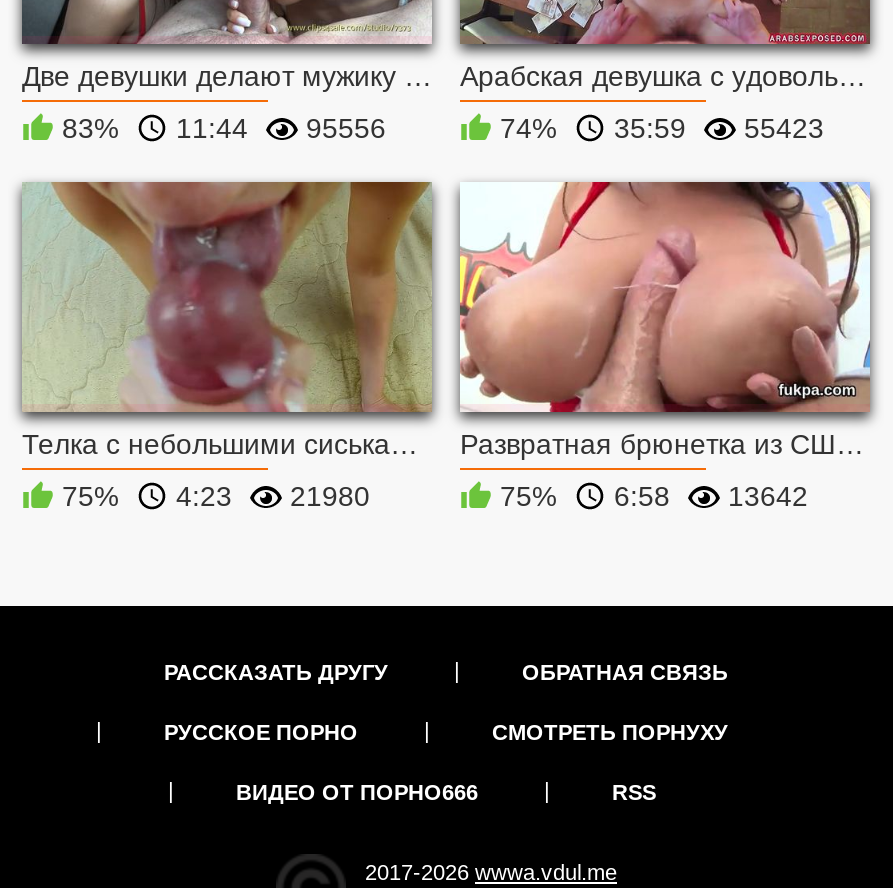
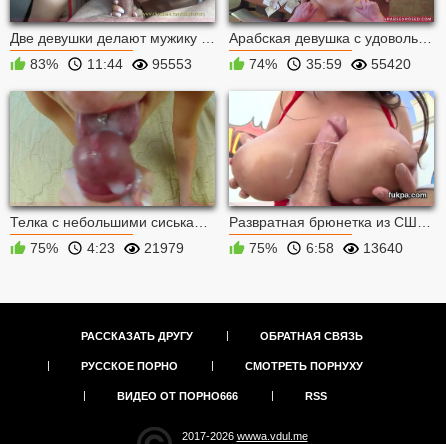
- 83% 11:44 95556
+ 83% 11:44 95553

- 74% 35:59 55423
+ 74% 35:59 55420

- 75% 4:23 21980
+ 75% 4:23 21979

- 75% 6:58 13642
+ 75% 6:58 13640
